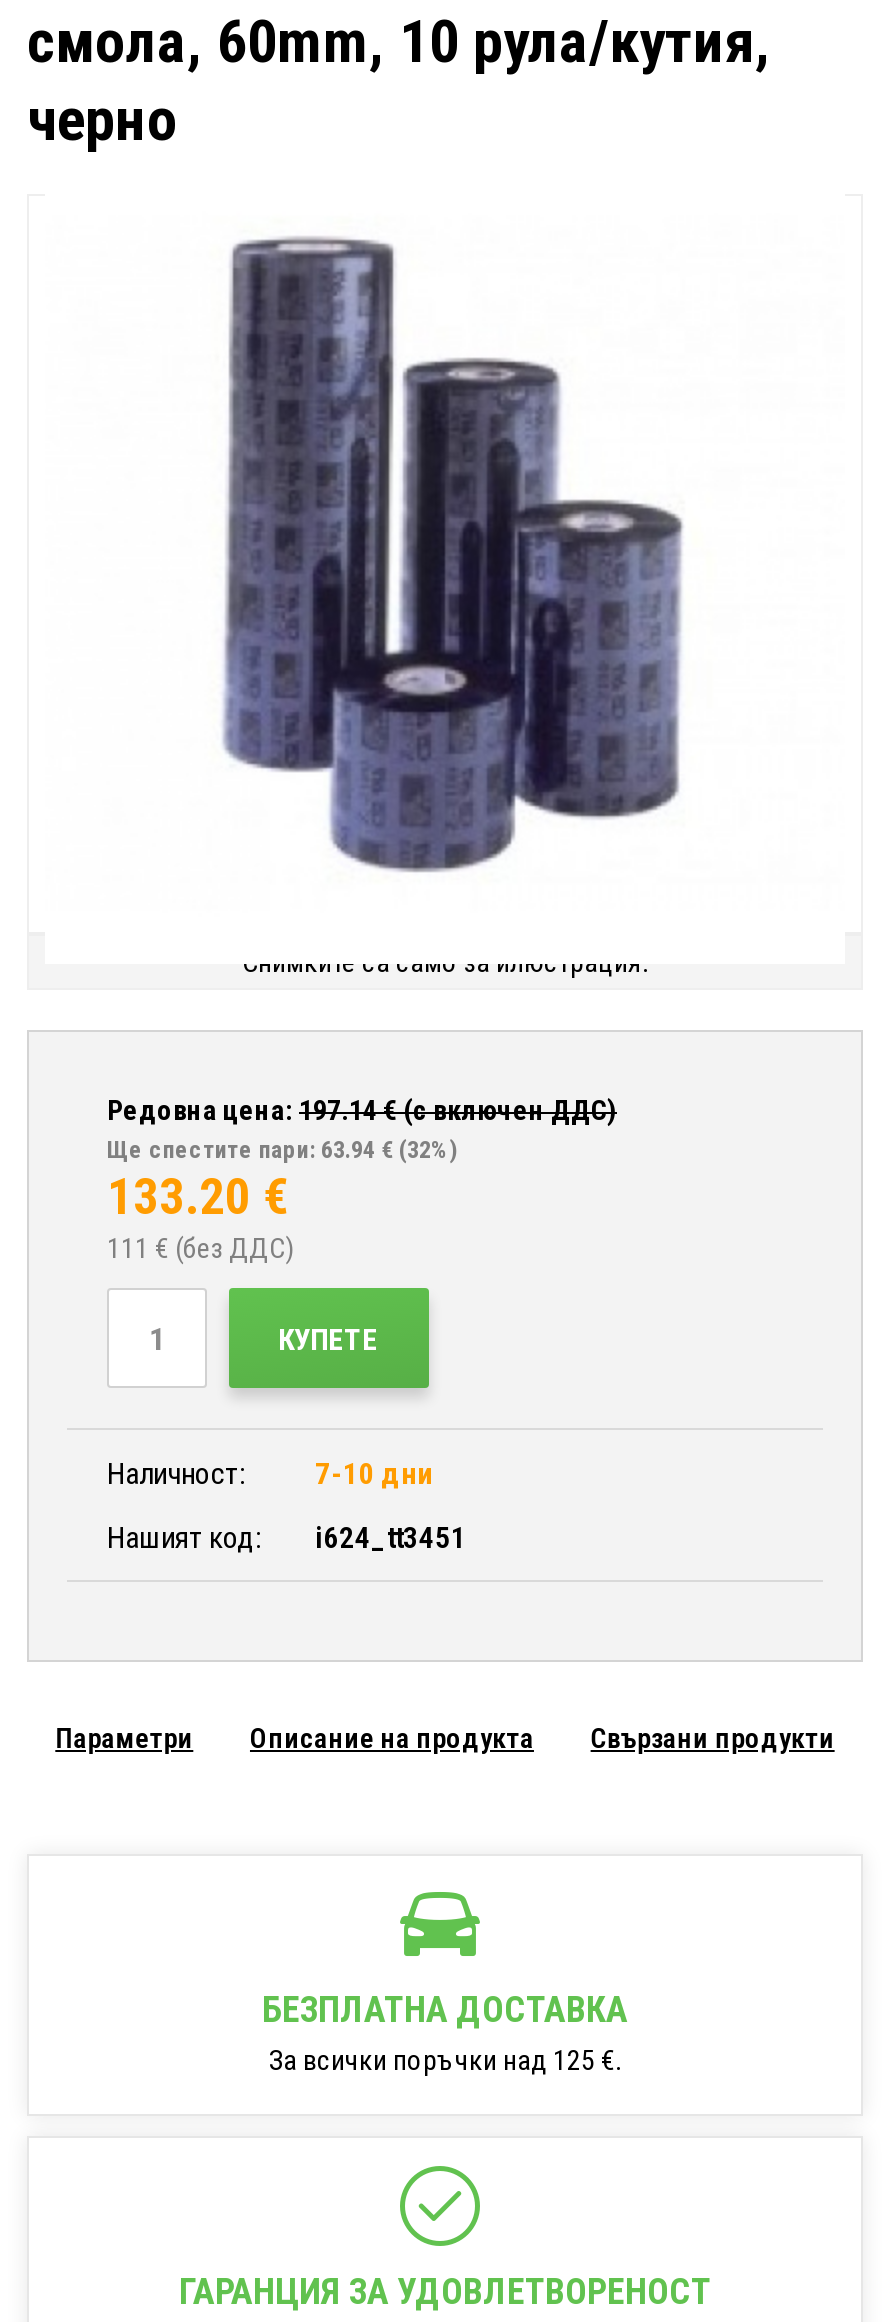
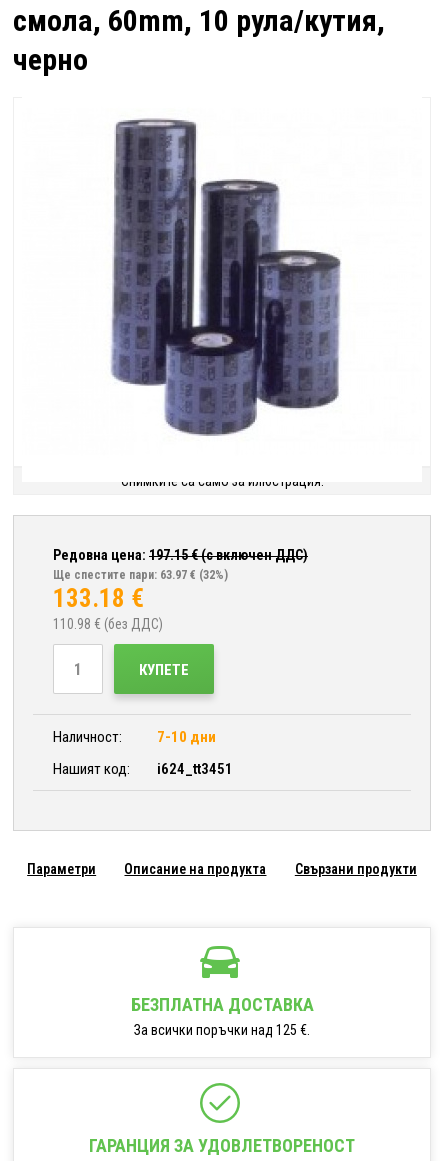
- Редовна цена: 197.14€ (с включен ДДС)
+ Редовна цена: 197.15€ (с включен ДДС)

- Ще спестите пари: 63.94 €(32%)
+ Ще спестите пари: 63.97 €(32%)

- 133.20 €
+ 133.18 €

- 111 € (без ДДС)
+ 110.98 € (без ДДС)
